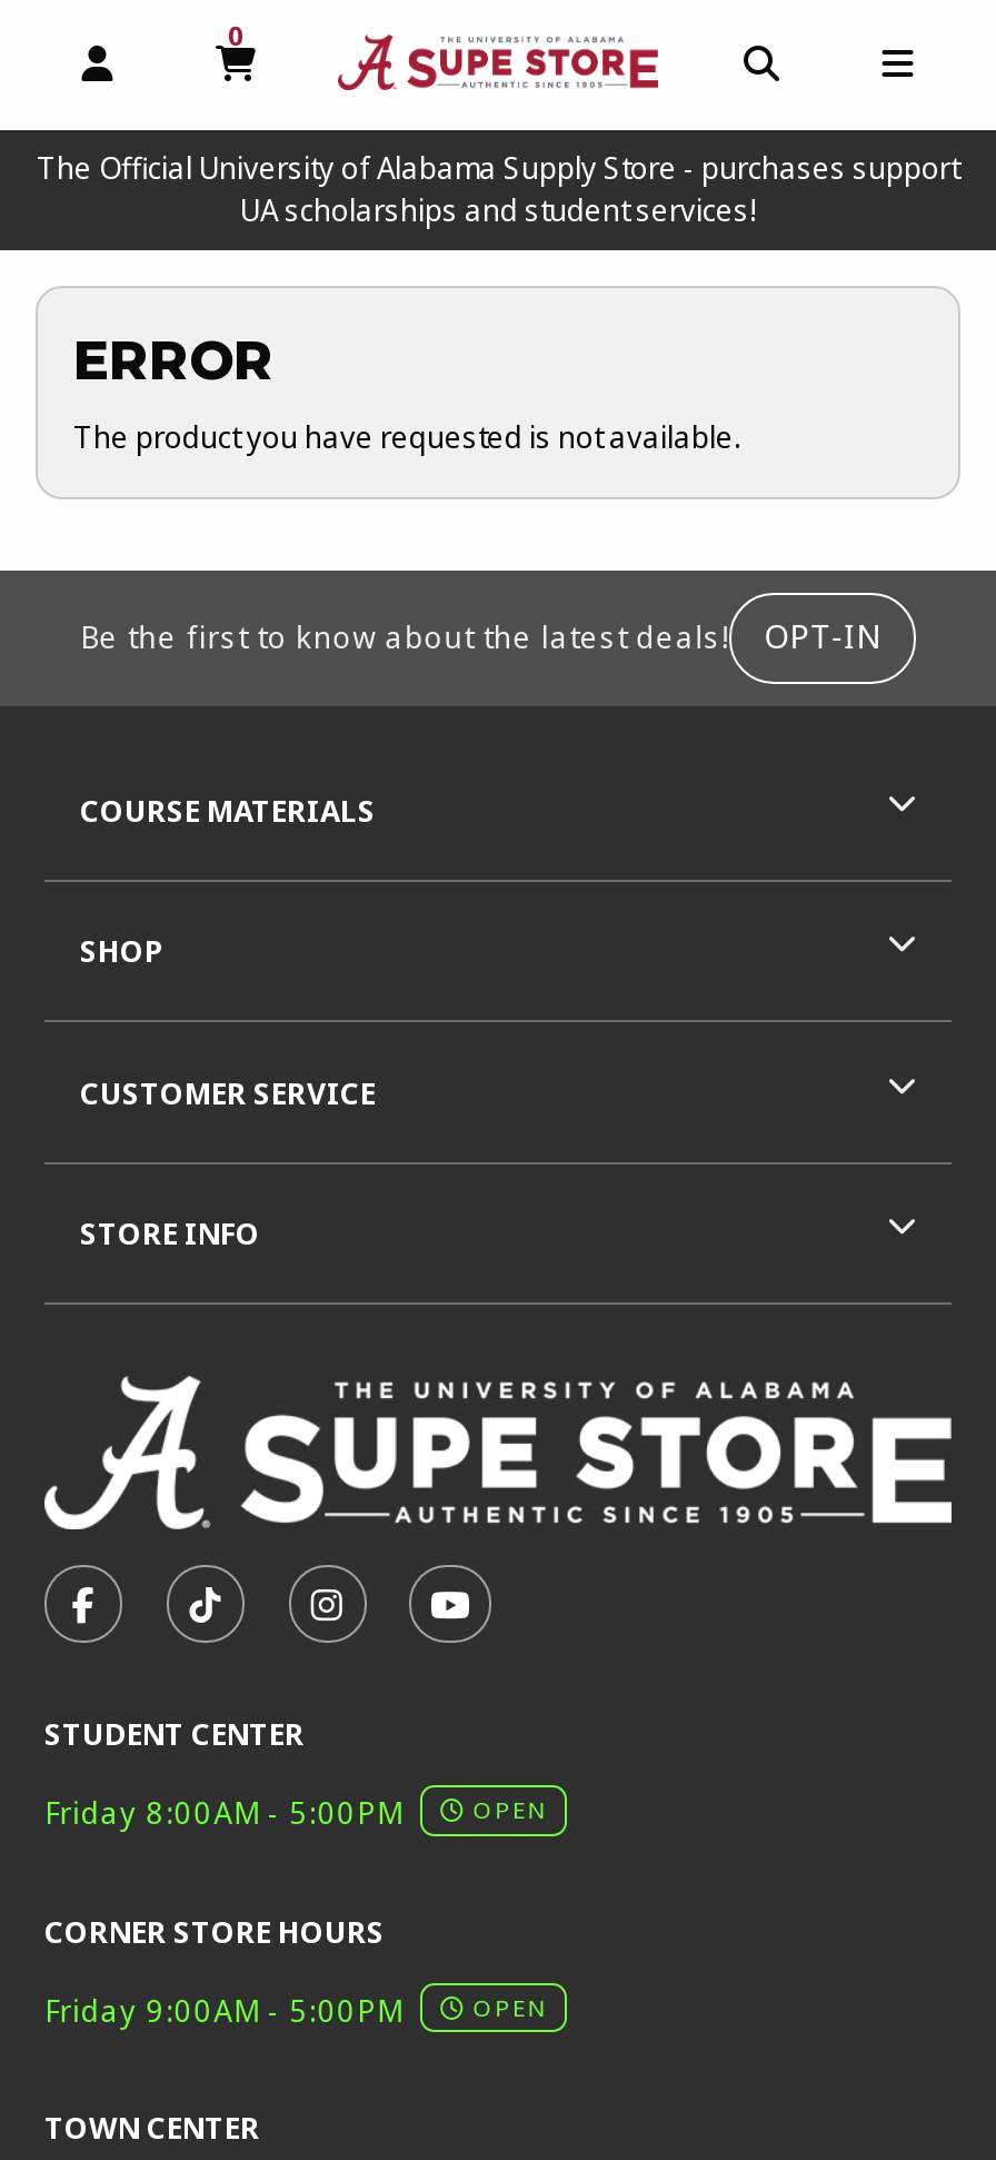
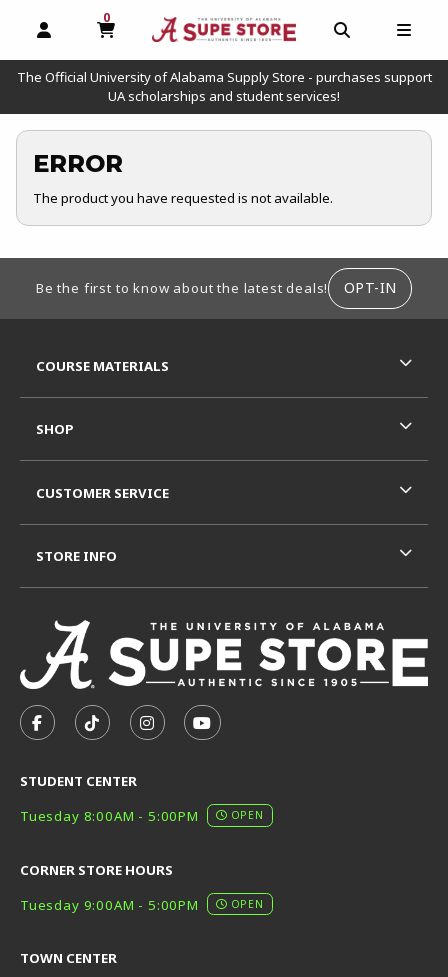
- Friday 8:00AM - 5:00PM OPEN
+ Tuesday 8:00AM - 5:00PM OPEN

- Friday 9:00AM - 5:00PM OPEN
+ Tuesday 9:00AM - 5:00PM OPEN
